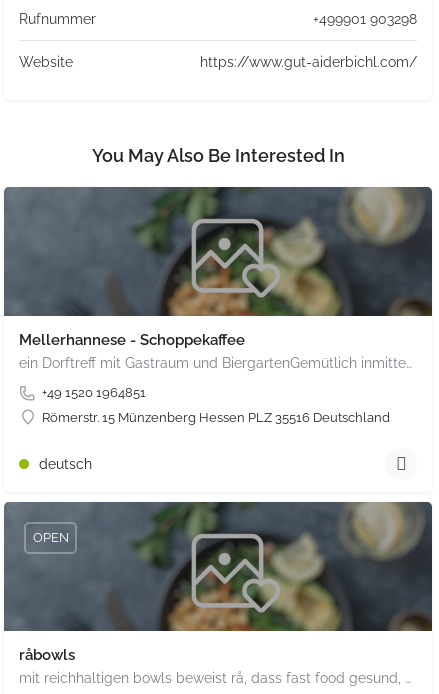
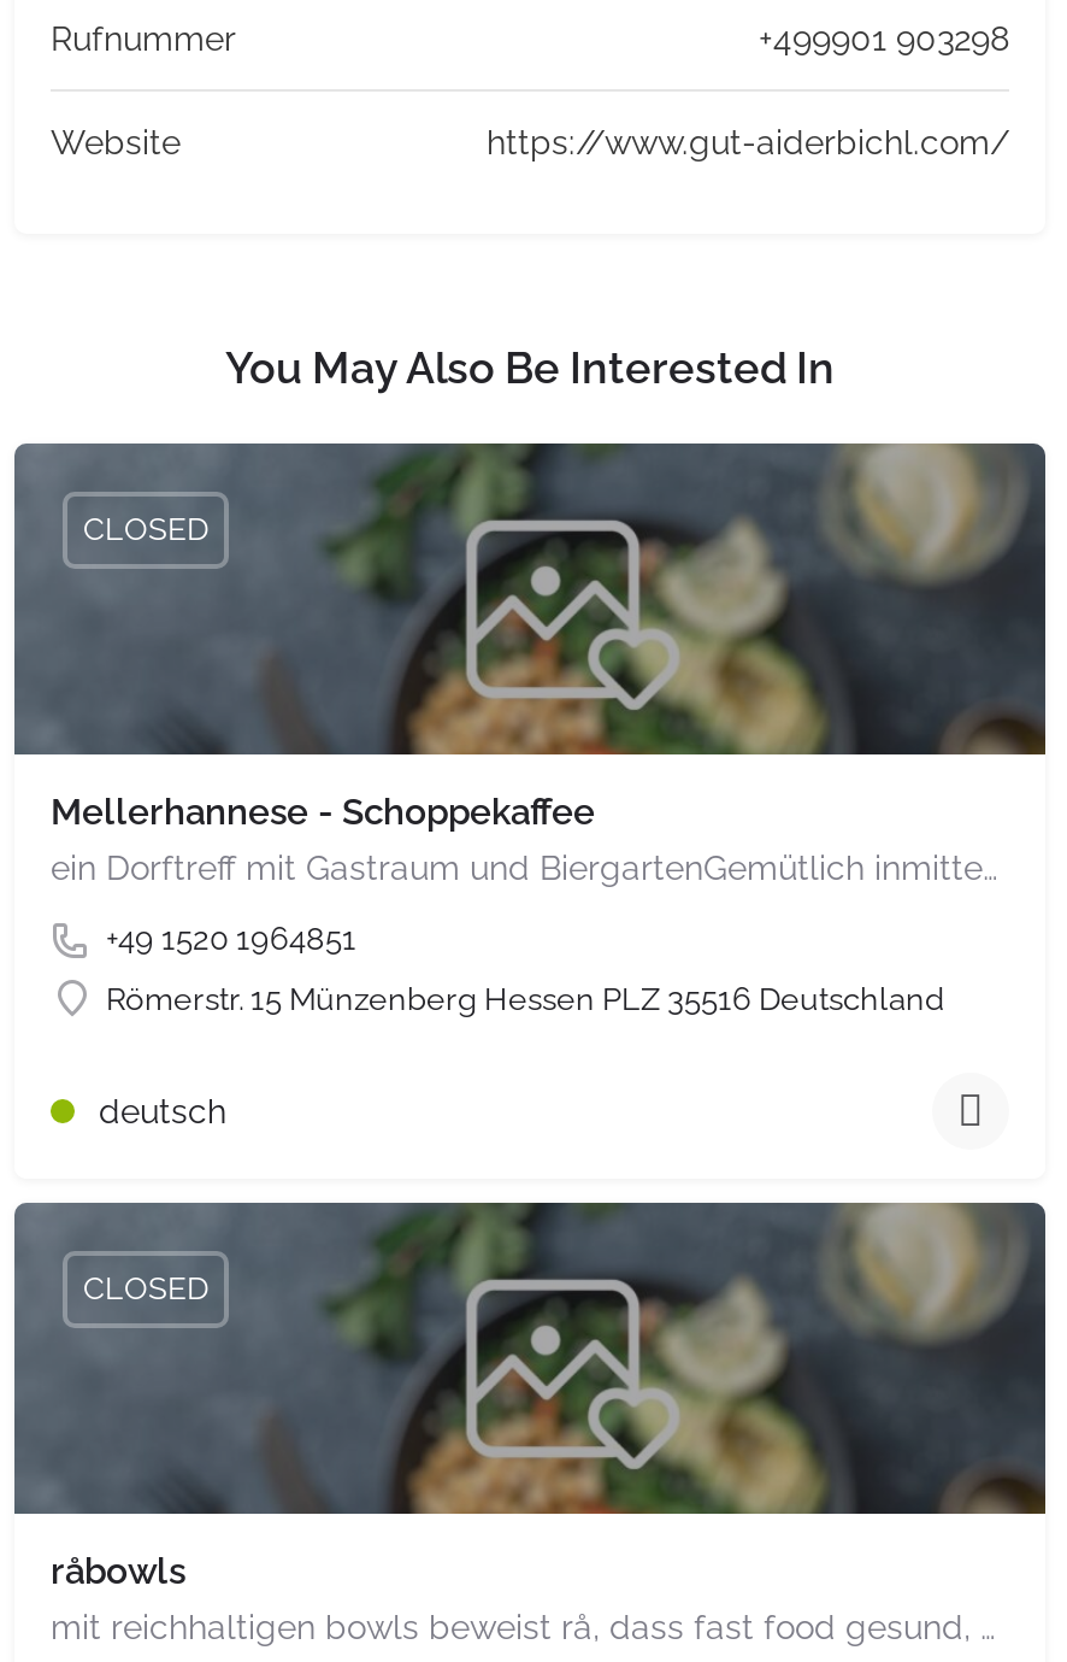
+ CLOSED

- OPEN
+ CLOSED
